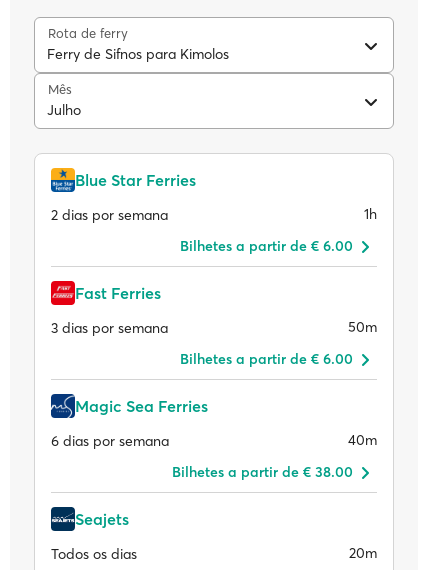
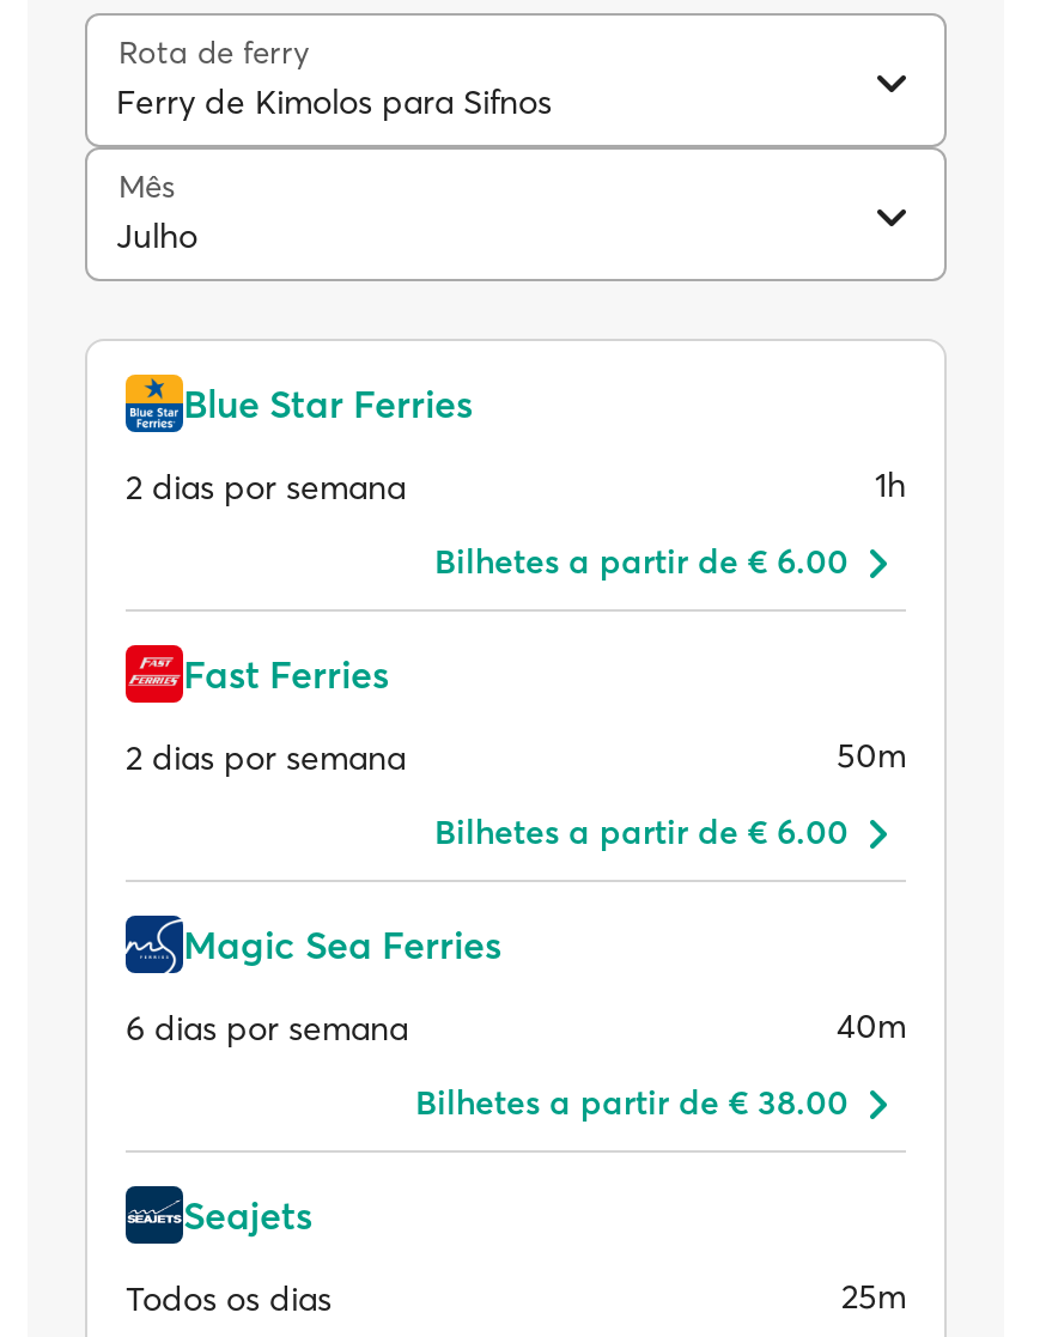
- Ferry de Sifnos para Kimolos
+ Ferry de Kimolos para Sifnos

- 3 dias por semana
+ 2 dias por semana

- 20m
+ 25m
